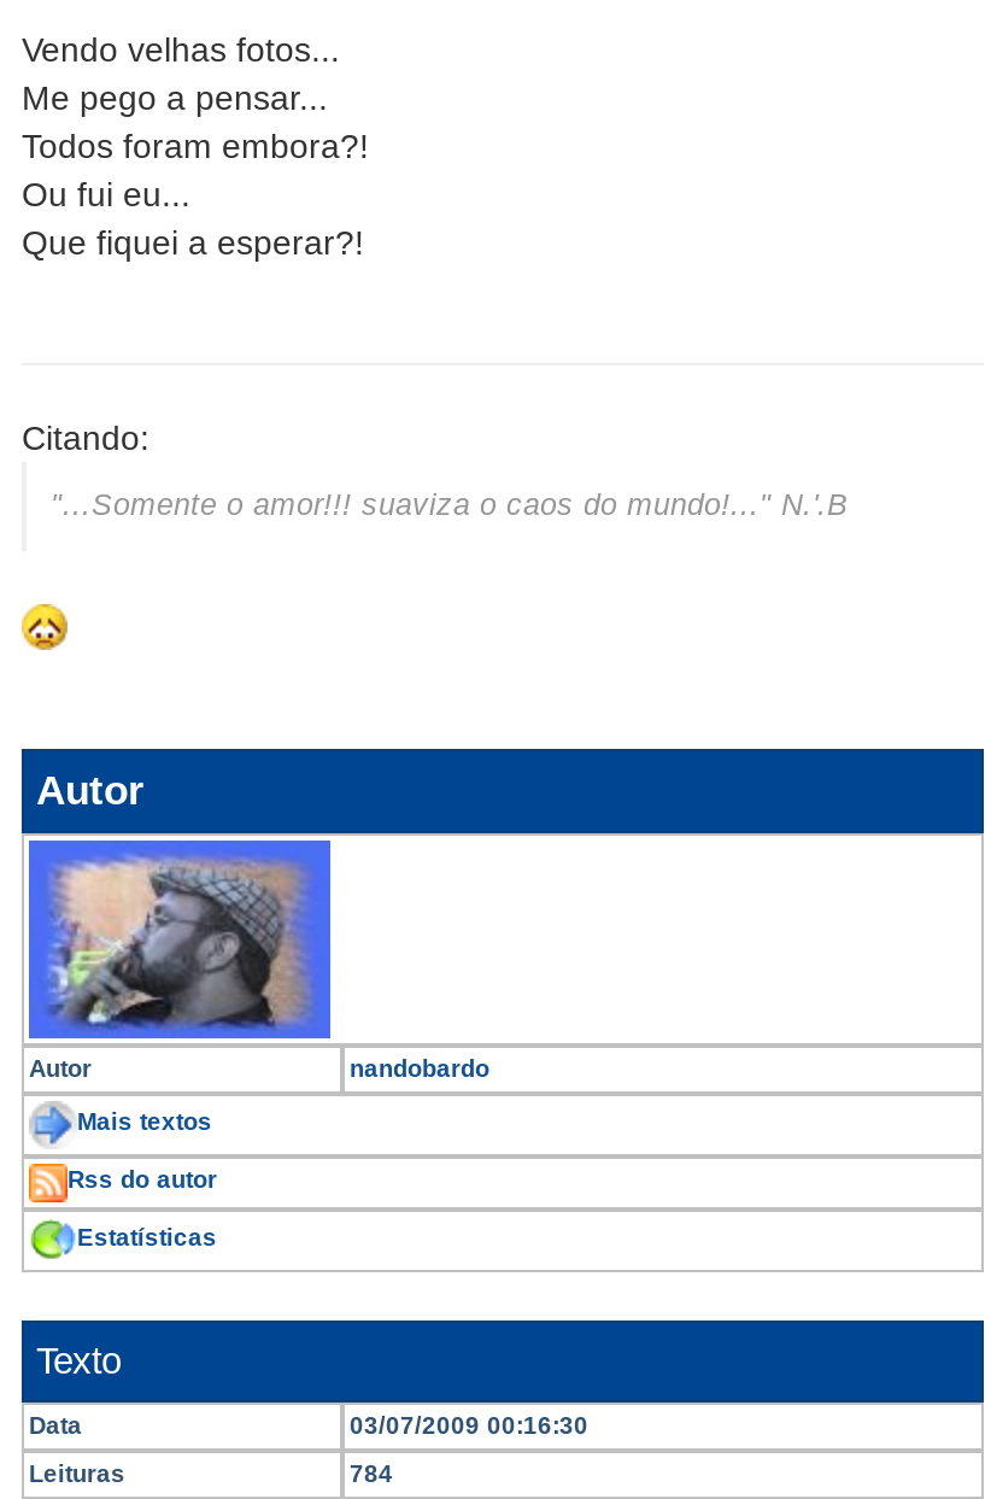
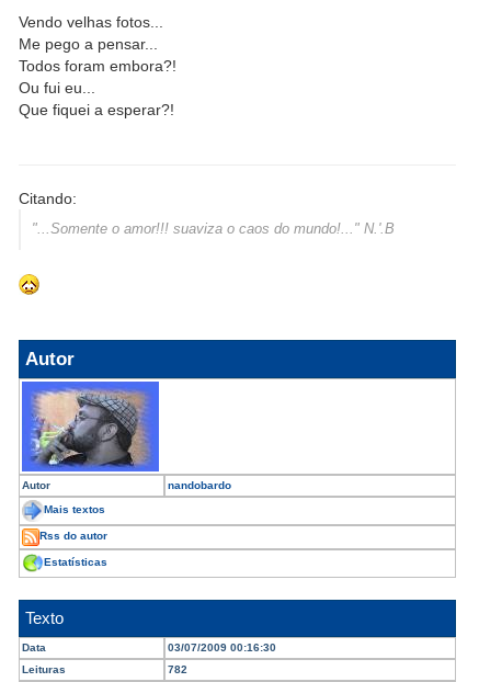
- 784
+ 782
